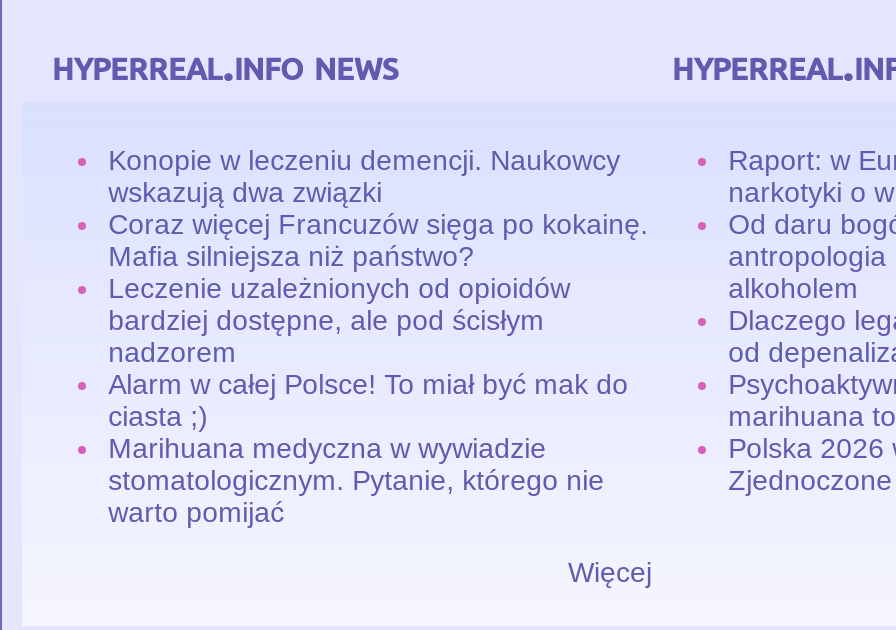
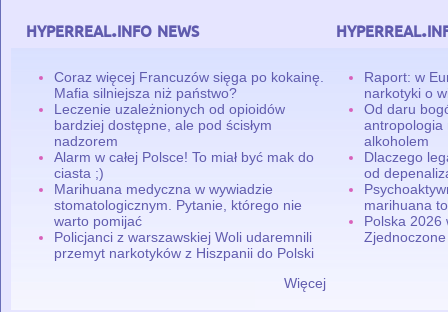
- Konopie w leczeniu demencji. Naukowcy
- wskazują dwa związki

moved up: Coraz więcej Francuzów sięga po kokainę. | Mafia silniejsza niż państwo? | Leczenie uzależnionych od opioidów | ... | stomatologicznym. Pytanie, którego nie | warto pomijać

+ Policjanci z warszawskiej Woli udaremnili
+ przemyt narkotyków z Hiszpanii do Polski
